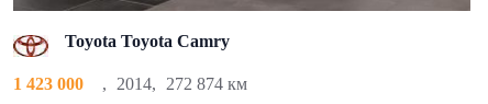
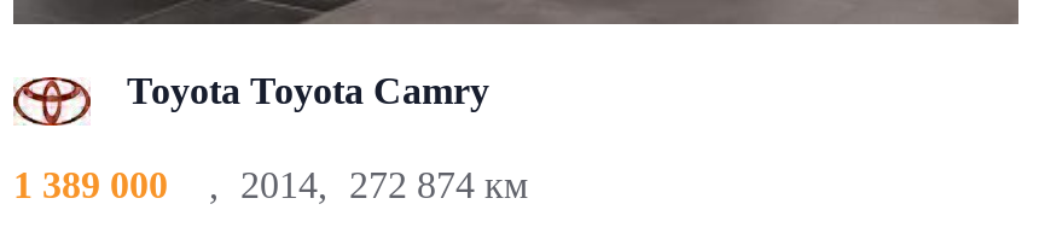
- 1 423 000 , 2014, 272 874 км
+ 1 389 000 , 2014, 272 874 км
